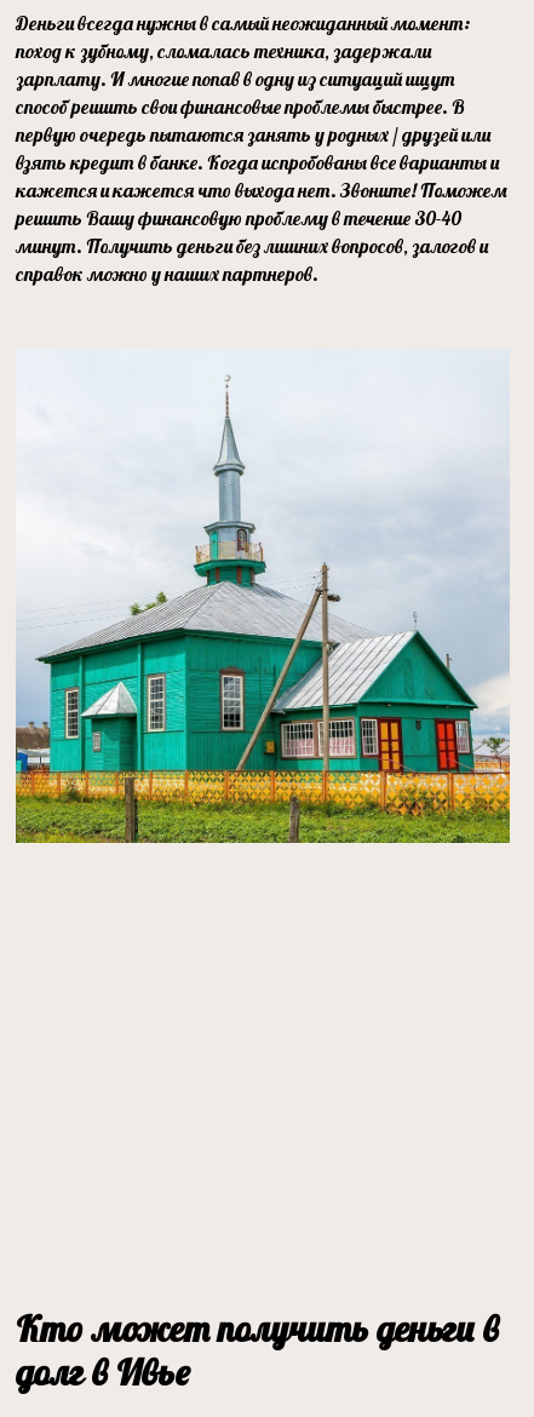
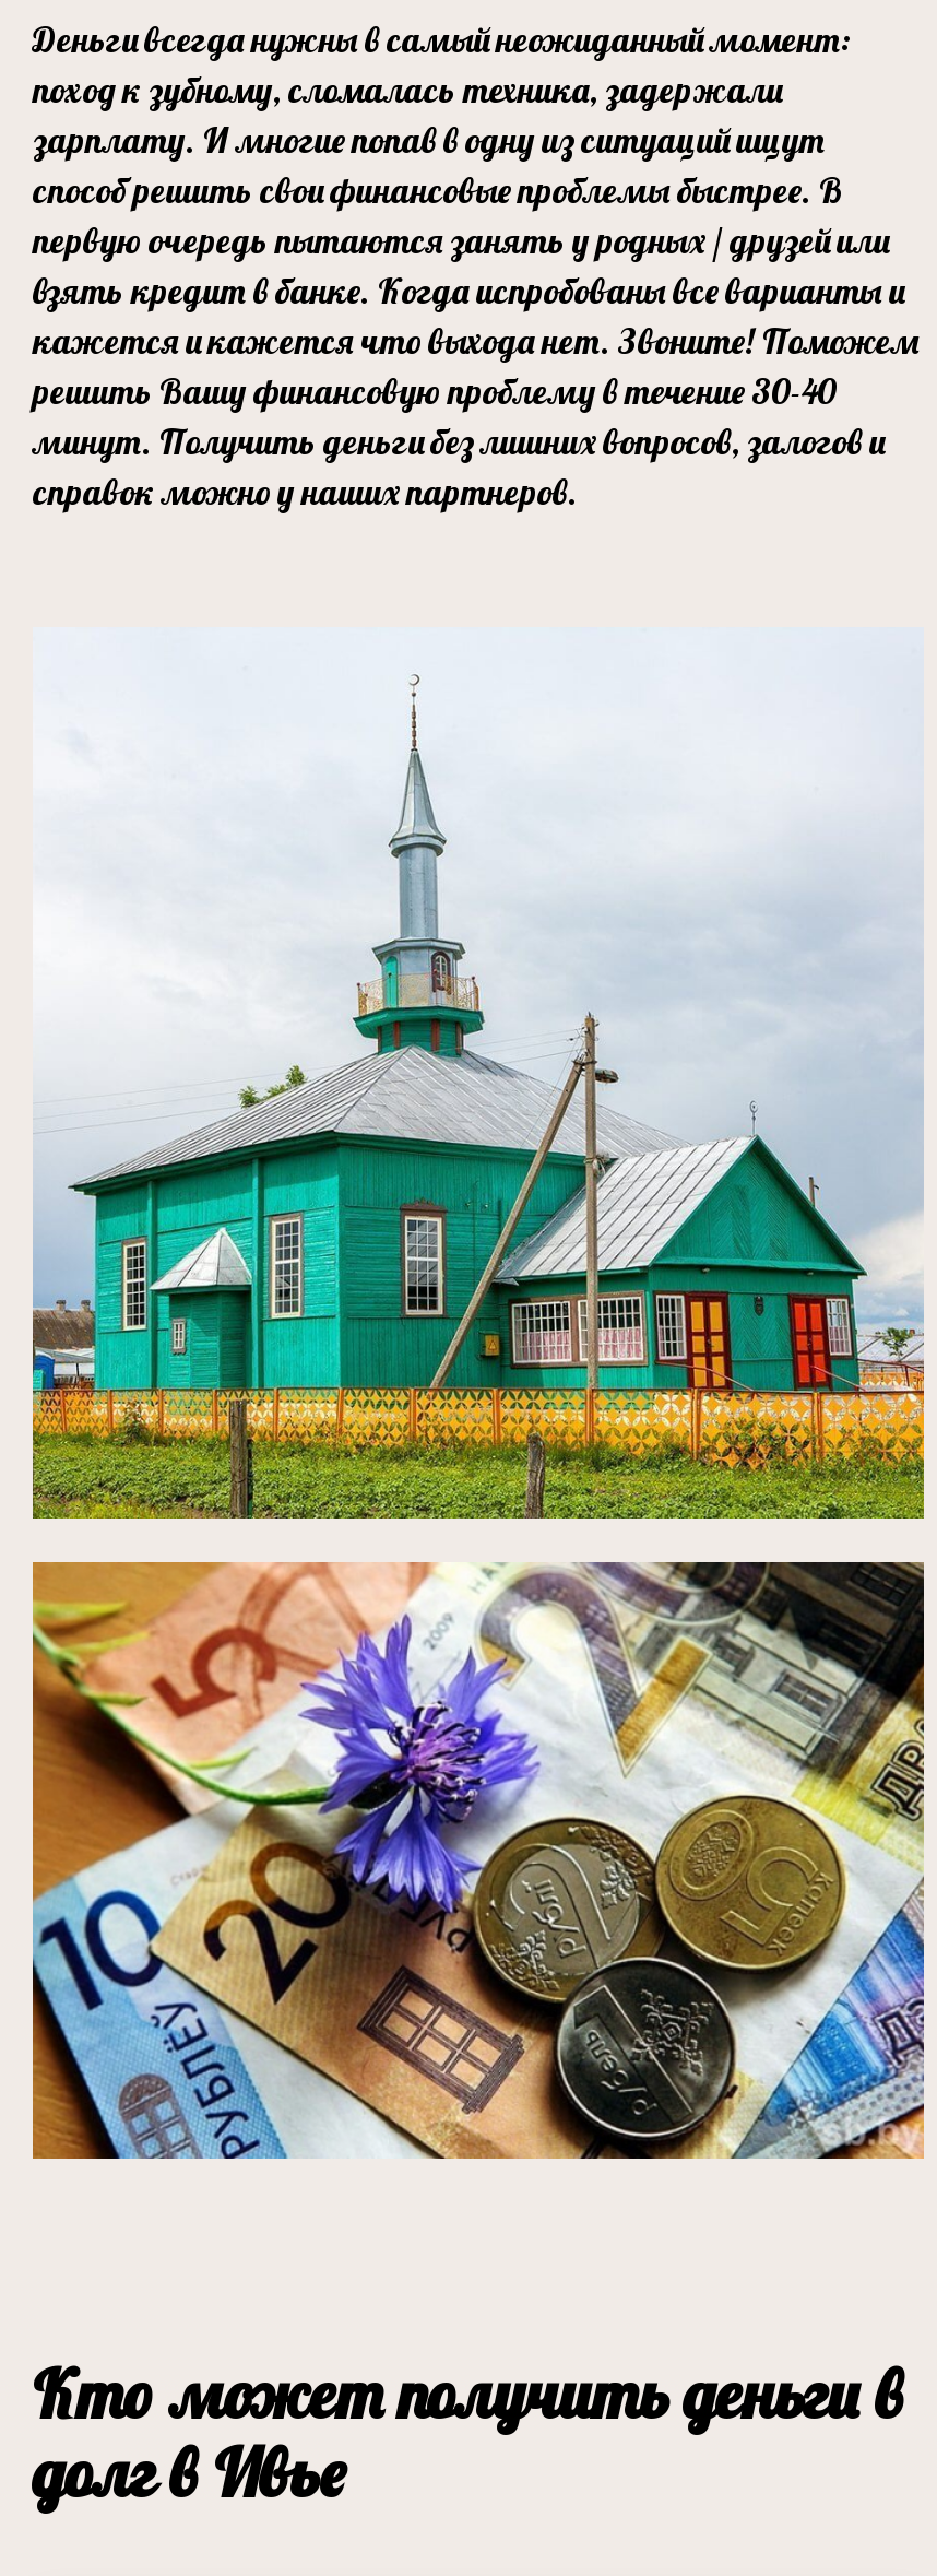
+ [image]
